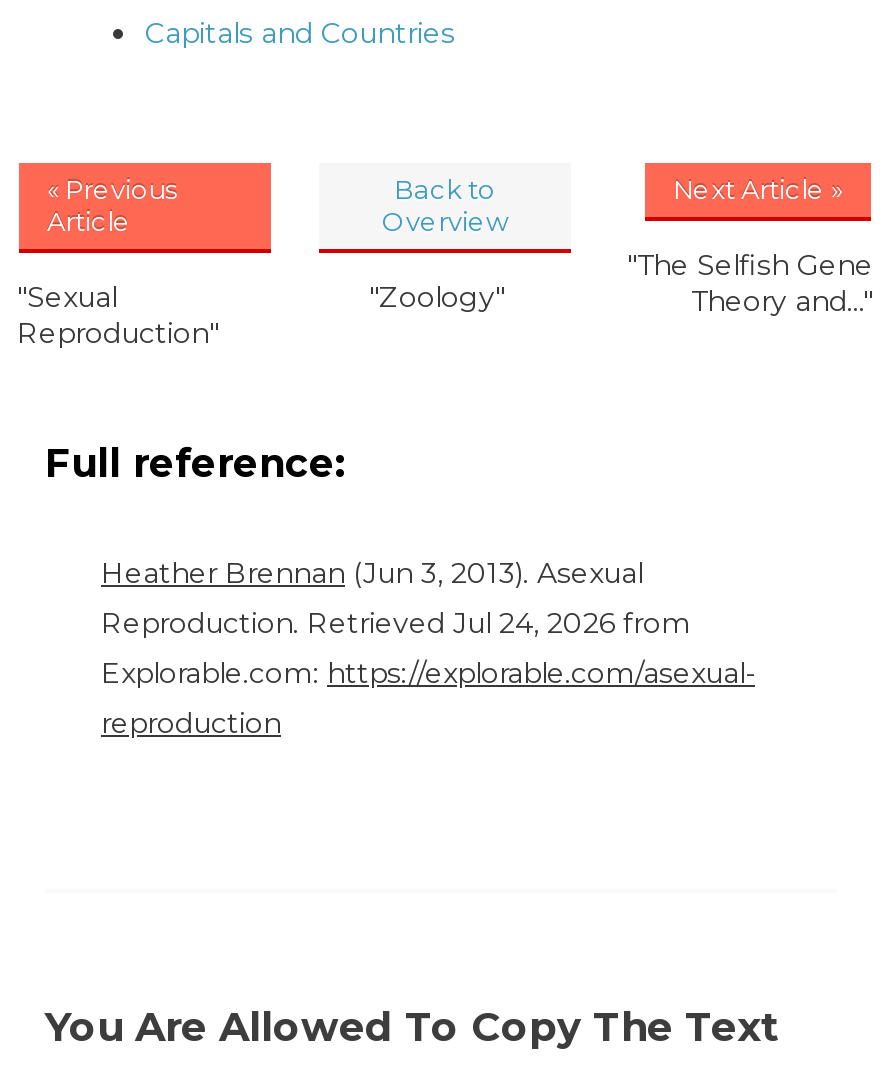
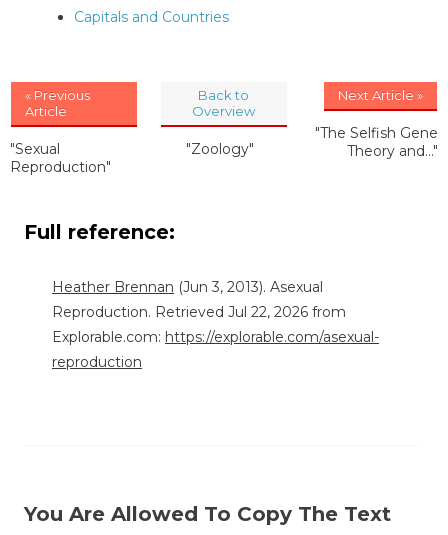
- Reproduction. Retrieved Jul 24, 2026 from
+ Reproduction. Retrieved Jul 22, 2026 from
